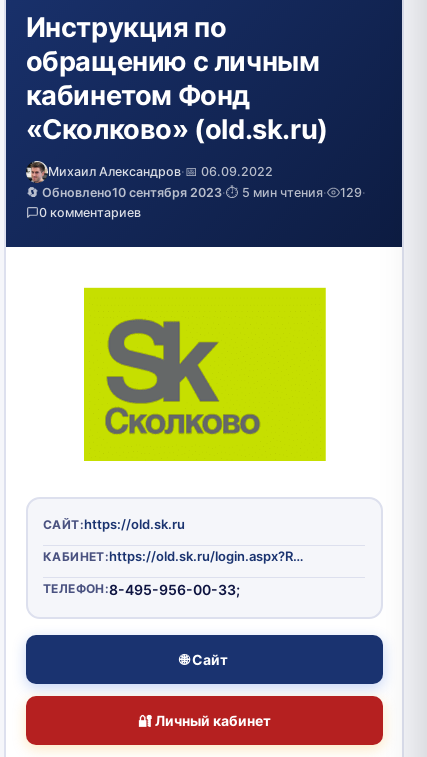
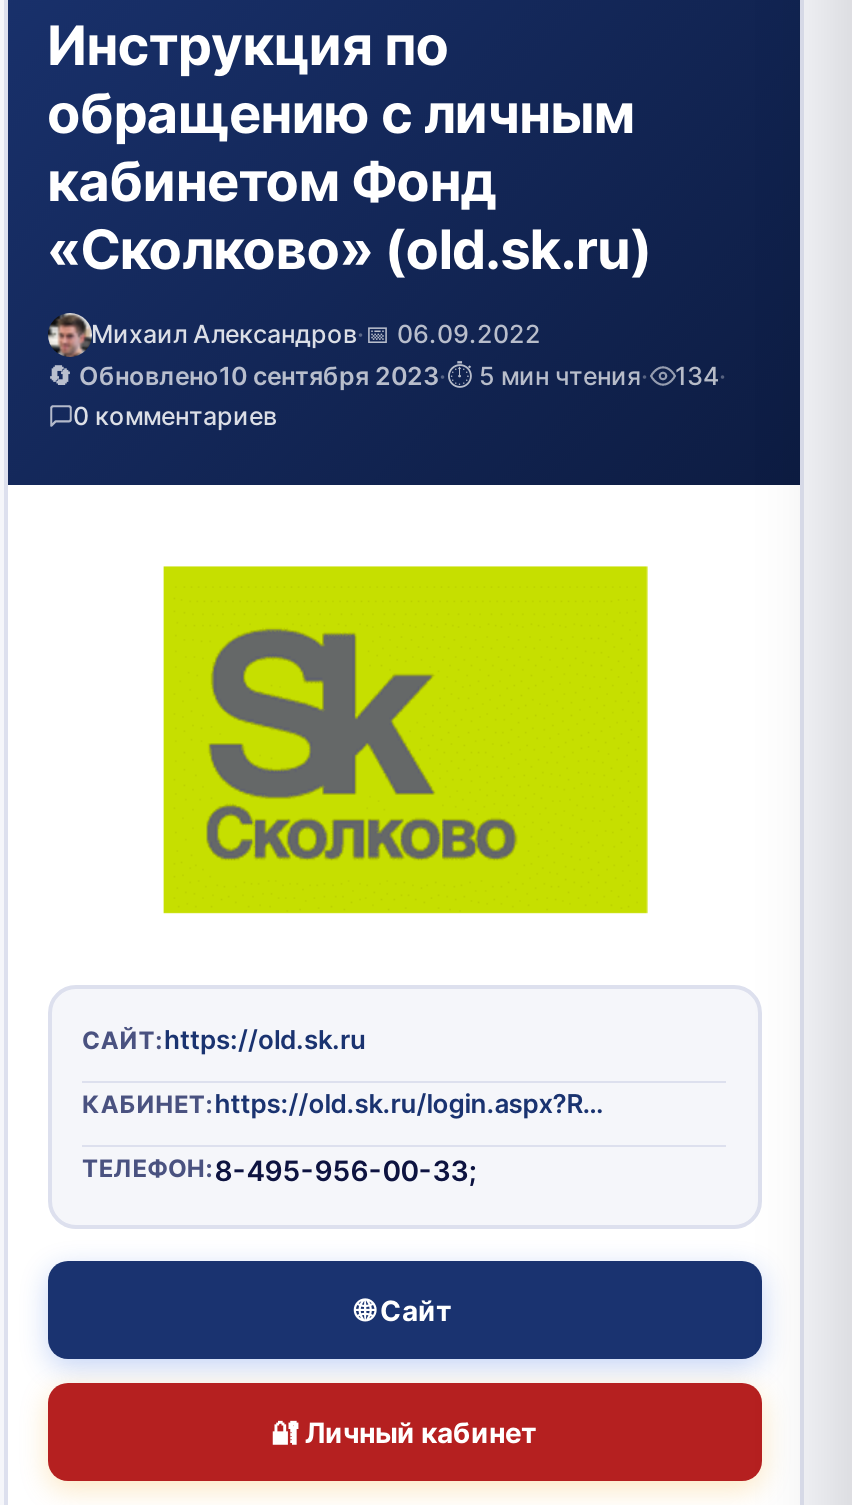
- 129·
+ 134·
